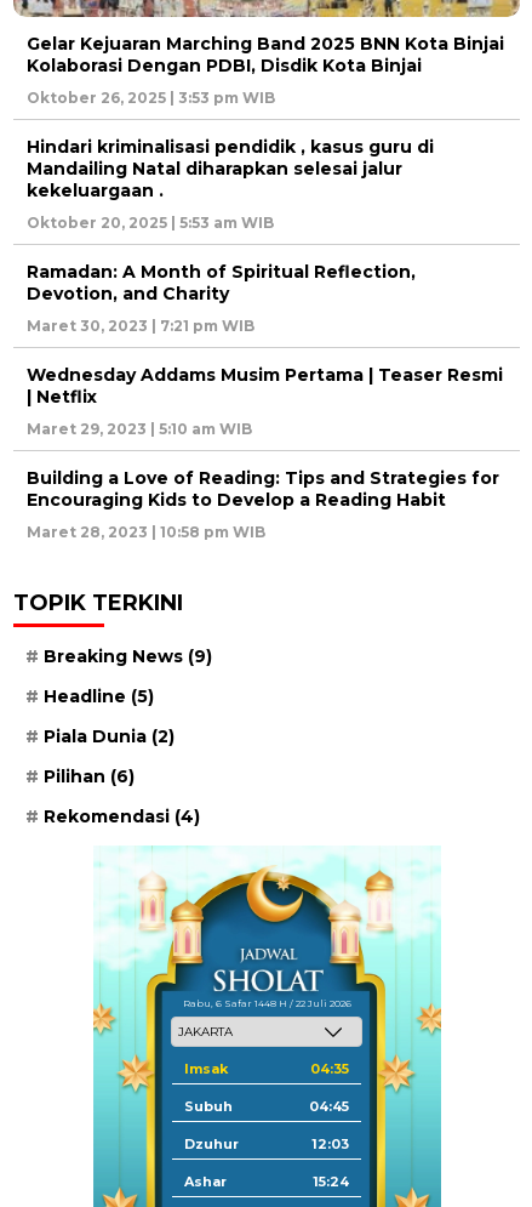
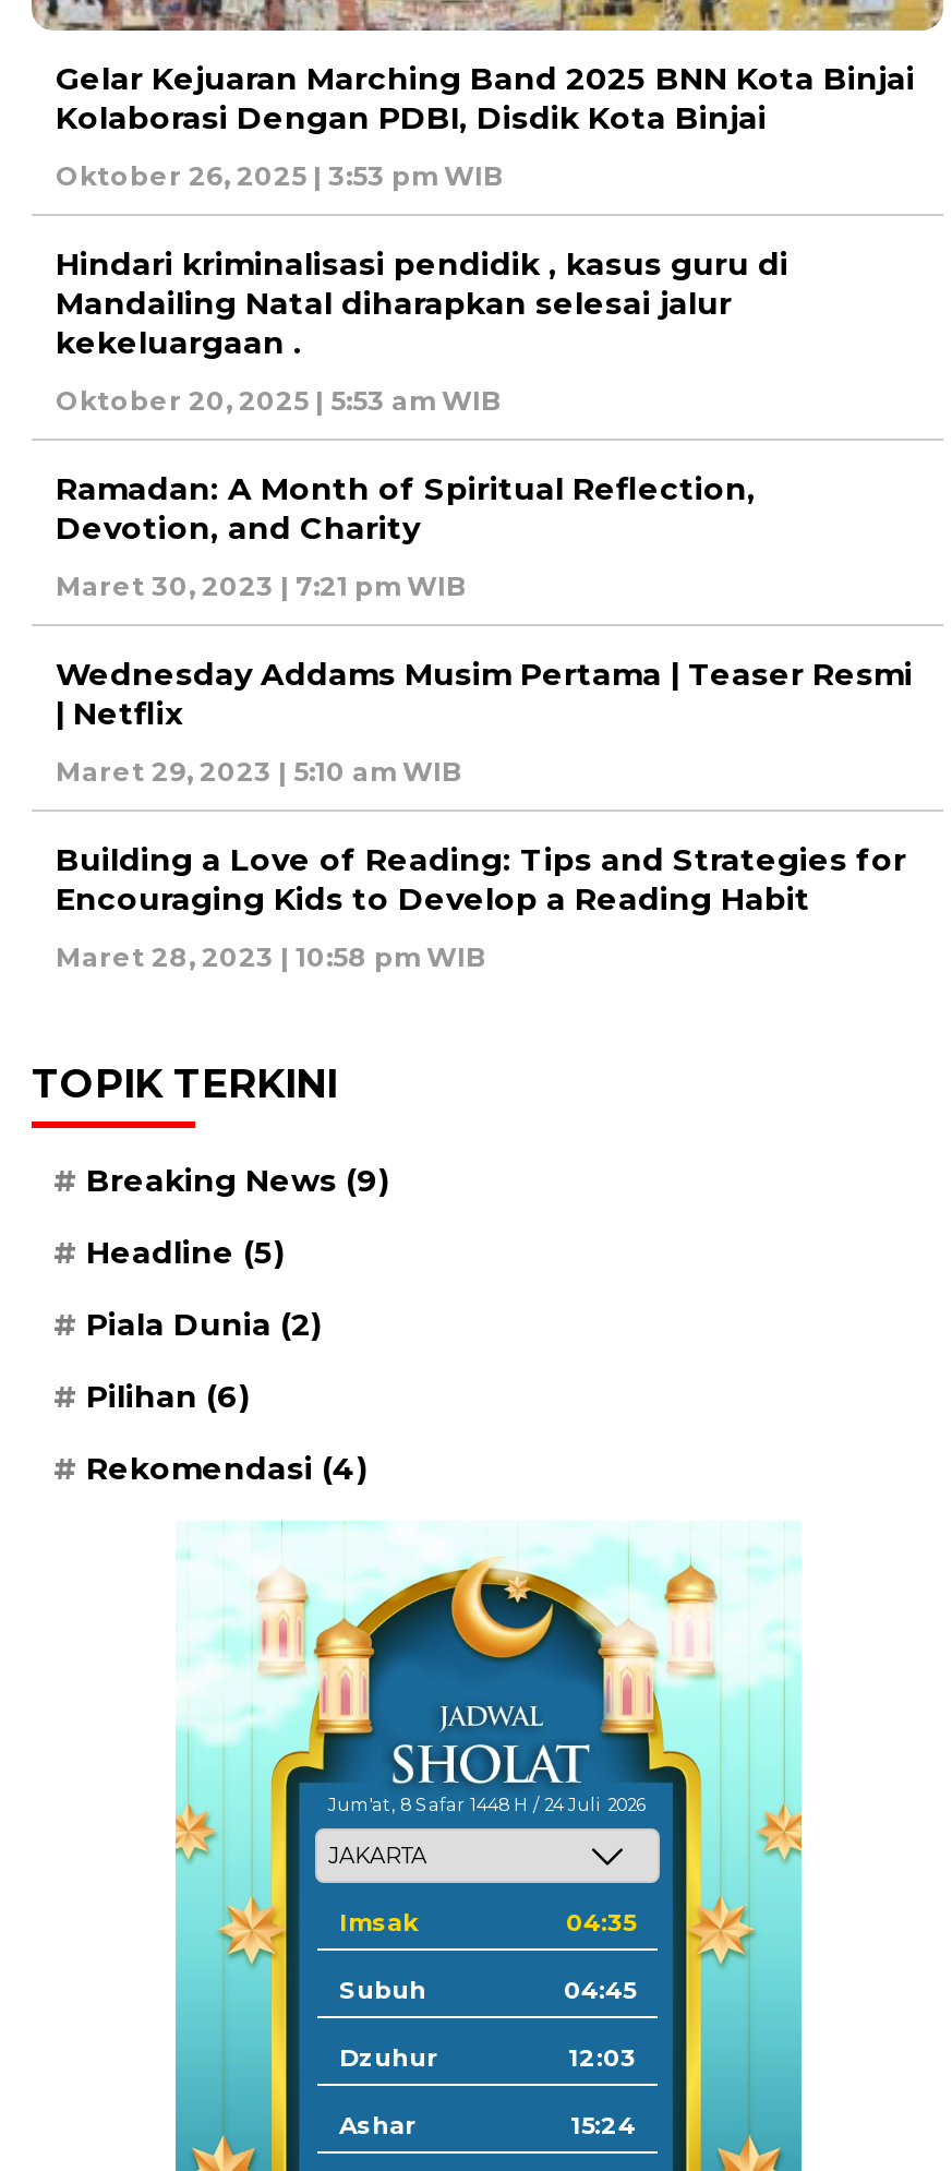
- Rabu, 6 Safar 1448 H / 22 Juli 2026
+ Jum'at, 8 Safar 1448 H / 24 Juli 2026
